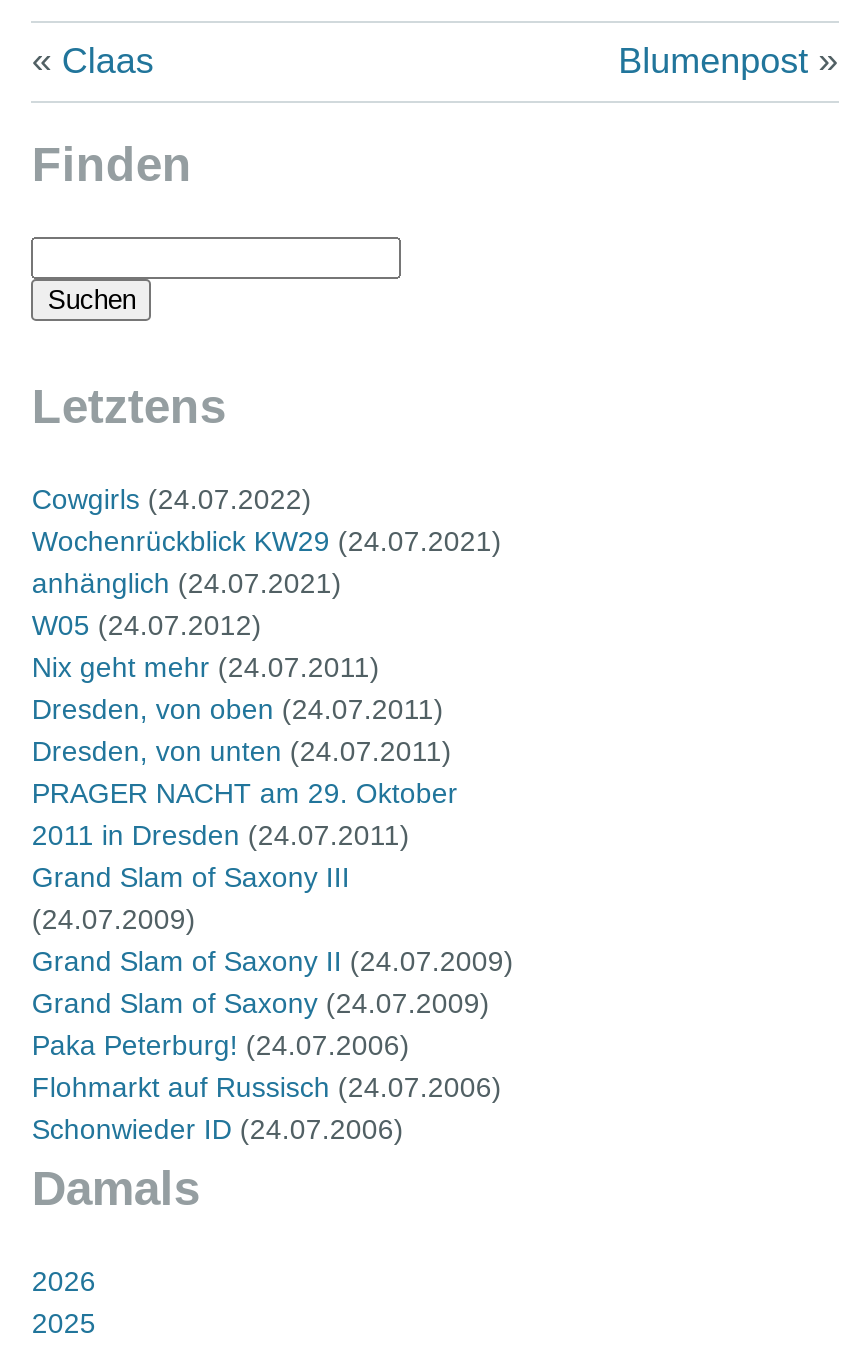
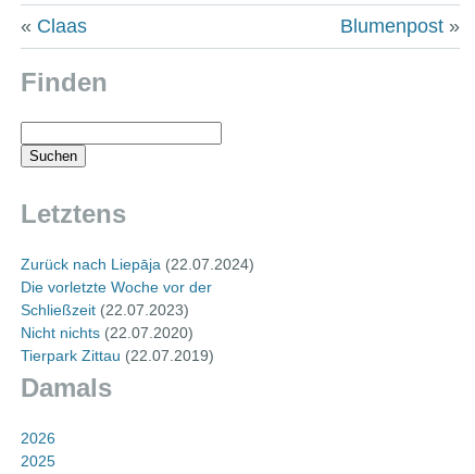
- Cowgirls (24.07.2022)
- Wochenrückblick KW29 (24.07.2021)
- anhänglich (24.07.2021)
- W05 (24.07.2012)
- Nix geht mehr (24.07.2011)
- Dresden, von oben (24.07.2011)
- Dresden, von unten (24.07.2011)
- PRAGER NACHT am 29. Oktober
- 2011 in Dresden (24.07.2011)
- Grand Slam of Saxony III
- (24.07.2009)
- Grand Slam of Saxony II (24.07.2009)
- Grand Slam of Saxony (24.07.2009)
- Paka Peterburg! (24.07.2006)
- Flohmarkt auf Russisch (24.07.2006)
- Schonwieder ID (24.07.2006)
+ Zurück nach Liepāja (22.07.2024)
+ Die vorletzte Woche vor der
+ Schließzeit (22.07.2023)
+ Nicht nichts (22.07.2020)
+ Tierpark Zittau (22.07.2019)
